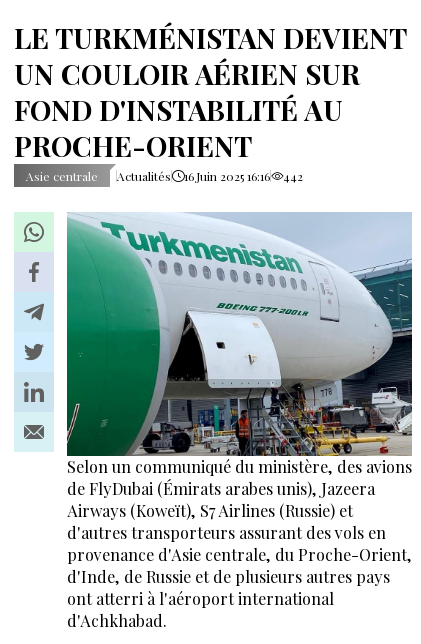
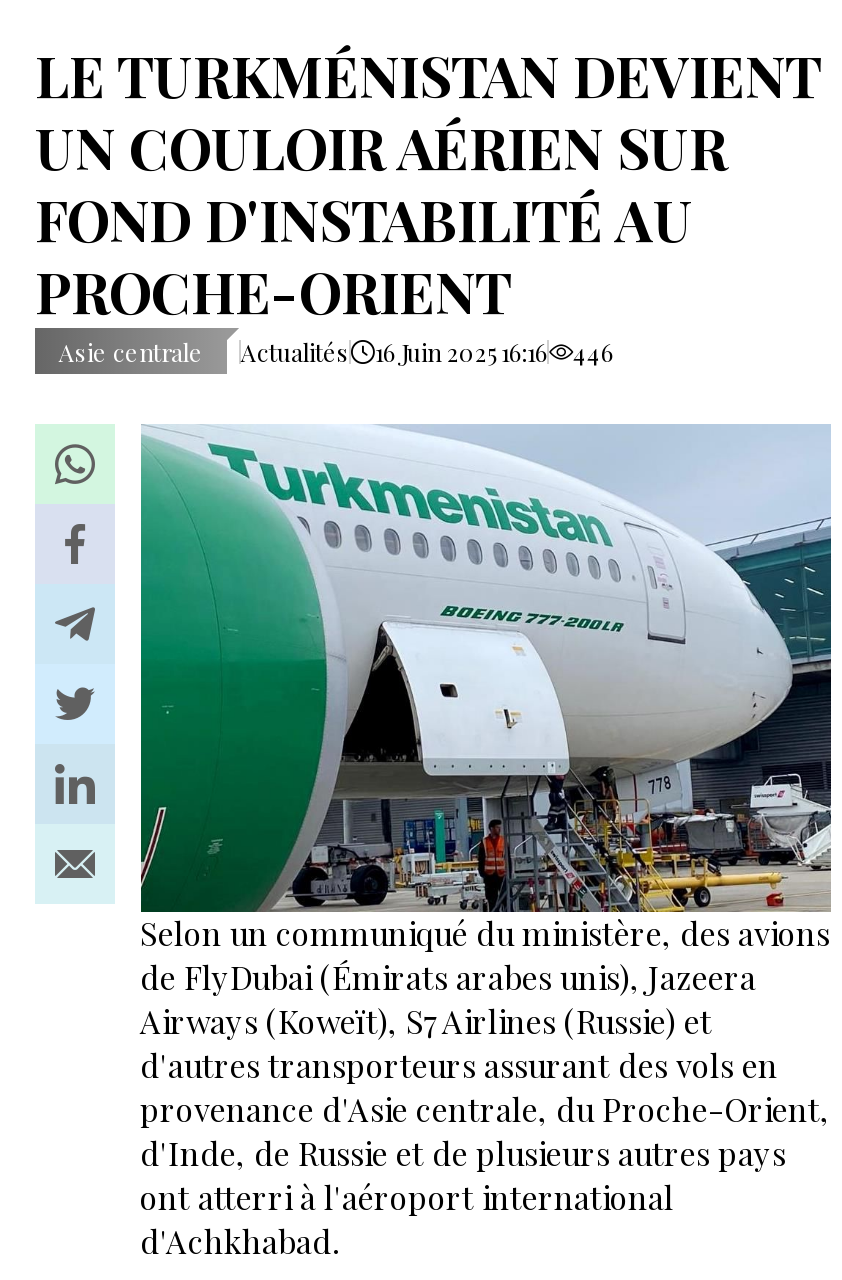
- Asie centrale Actualités 16 Juin 2025 16:16 442
+ Asie centrale Actualités 16 Juin 2025 16:16 446
